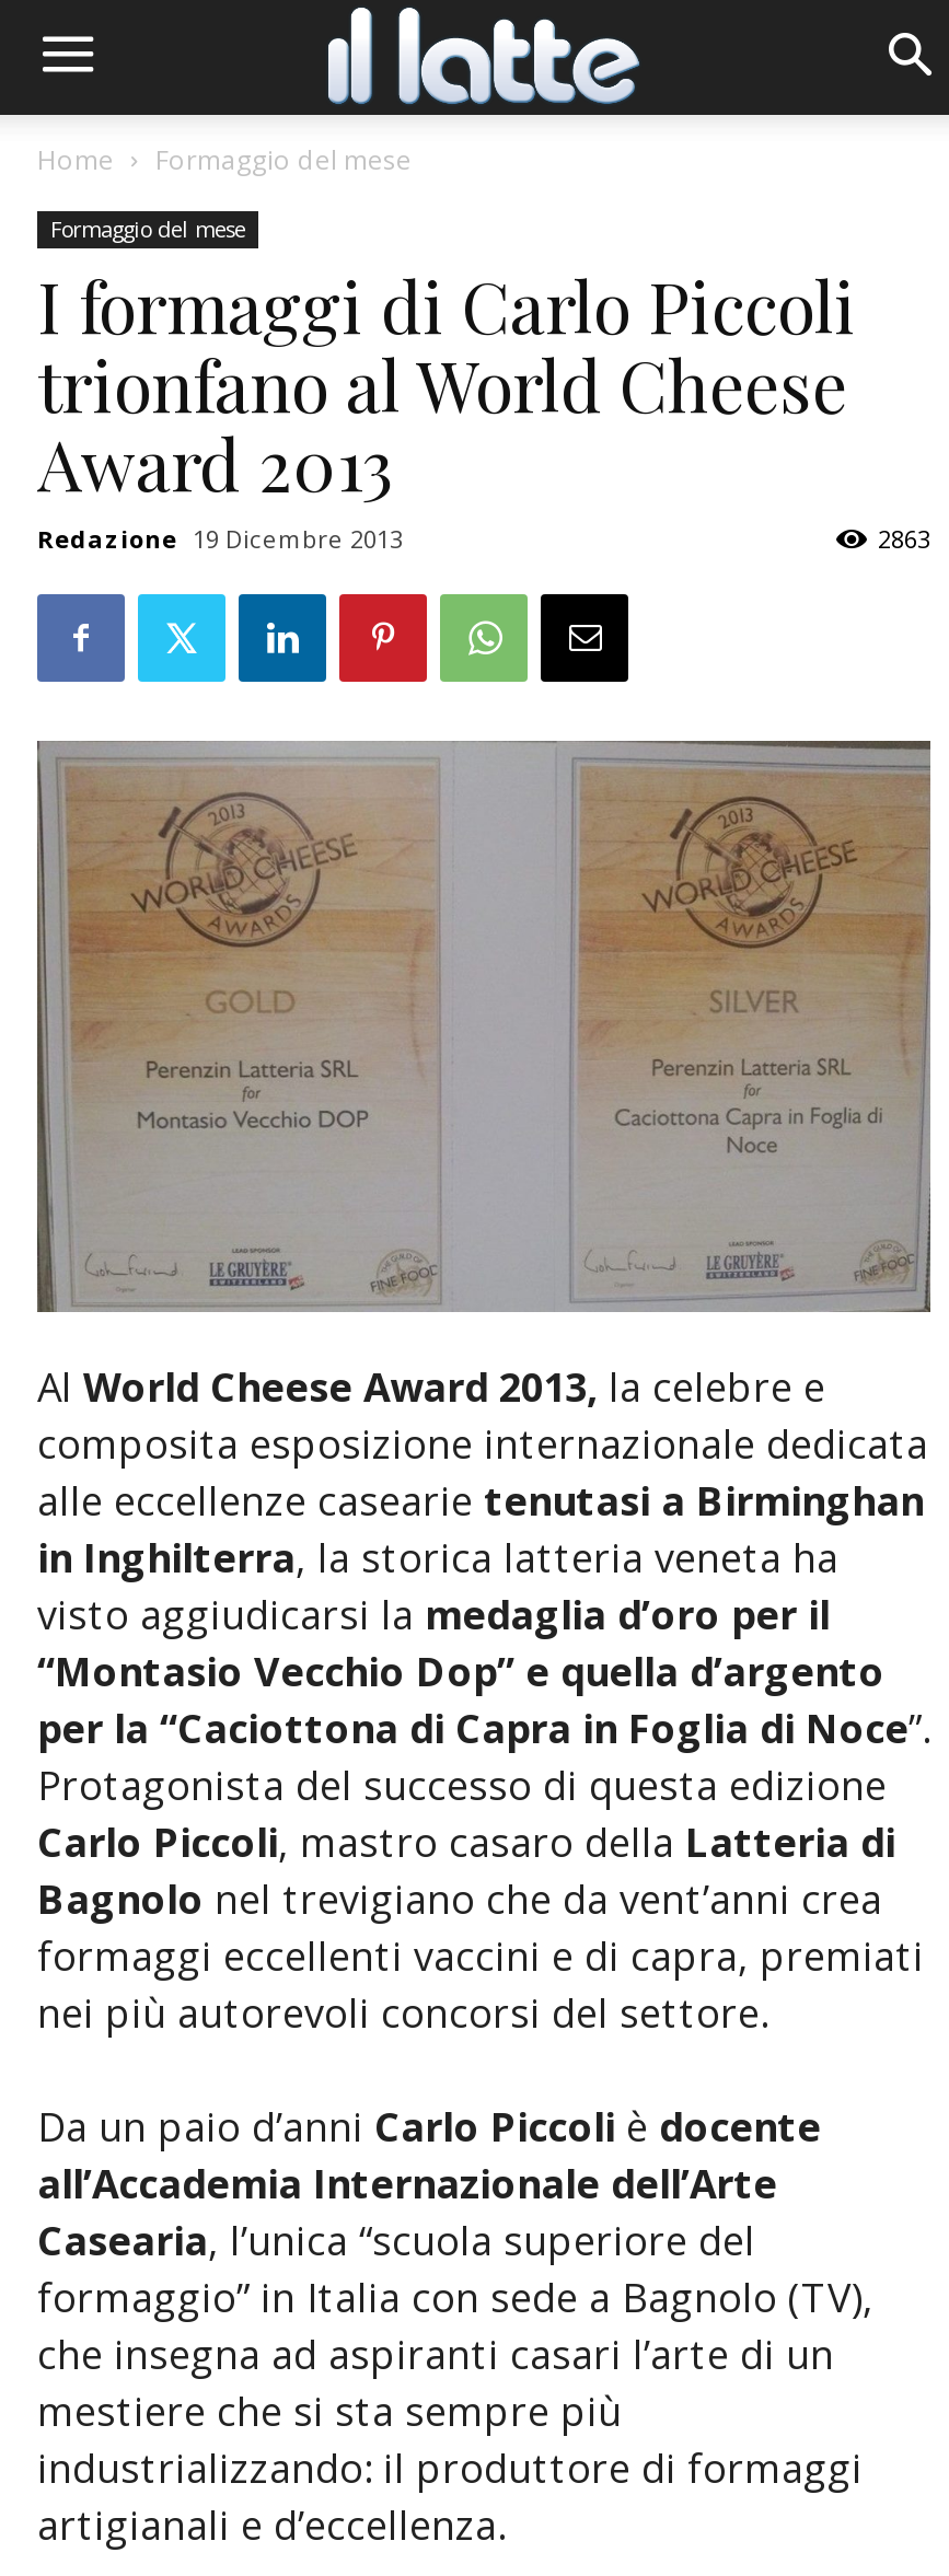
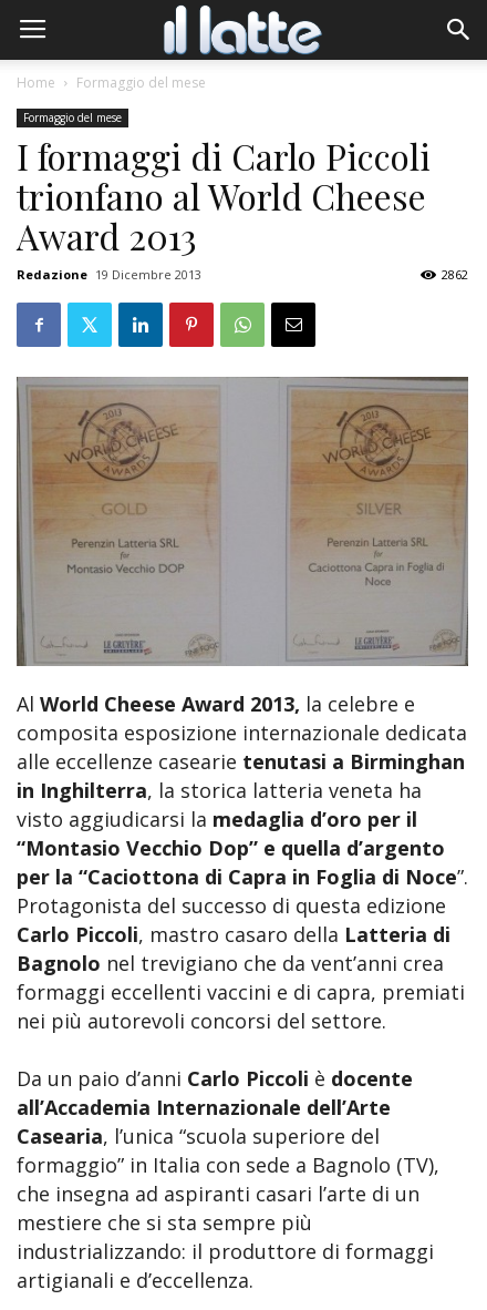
- 2863
+ 2862
